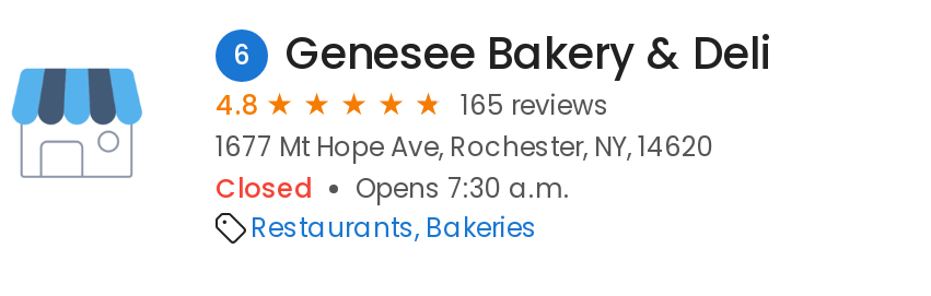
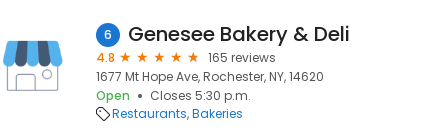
- Closed
- Opens 7:30 a.m.
+ Open
+ Closes 5:30 p.m.
